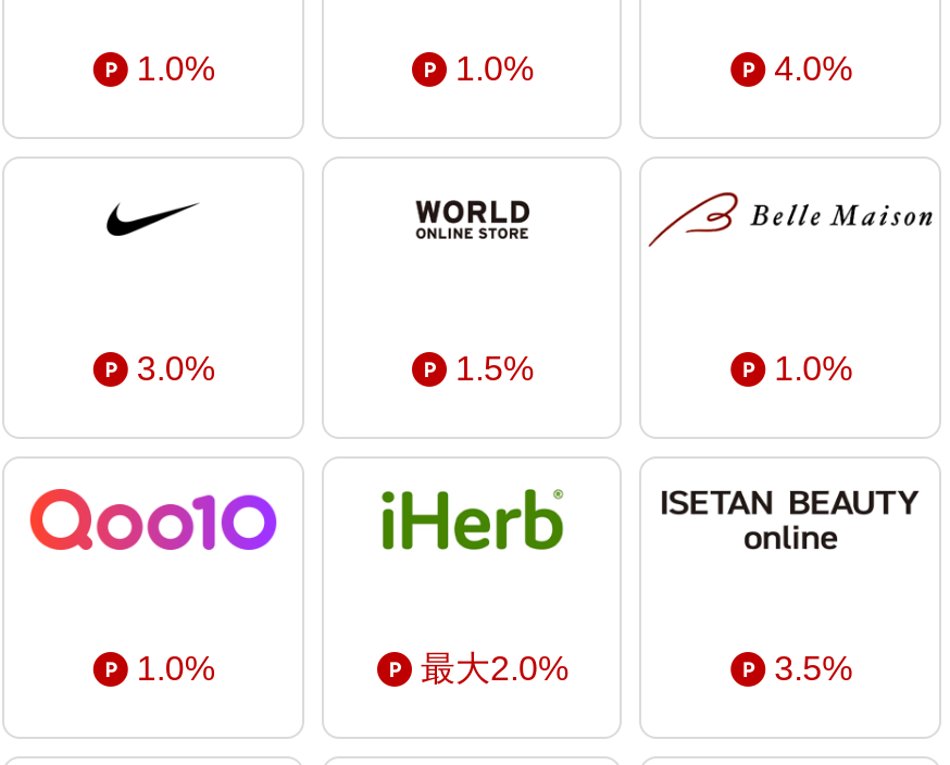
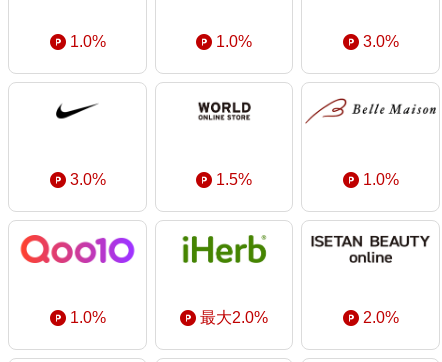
- 4.0%
+ 3.0%

- 3.5%
+ 2.0%
